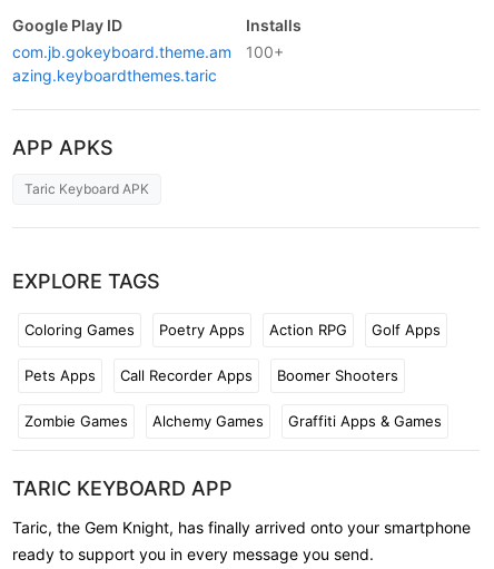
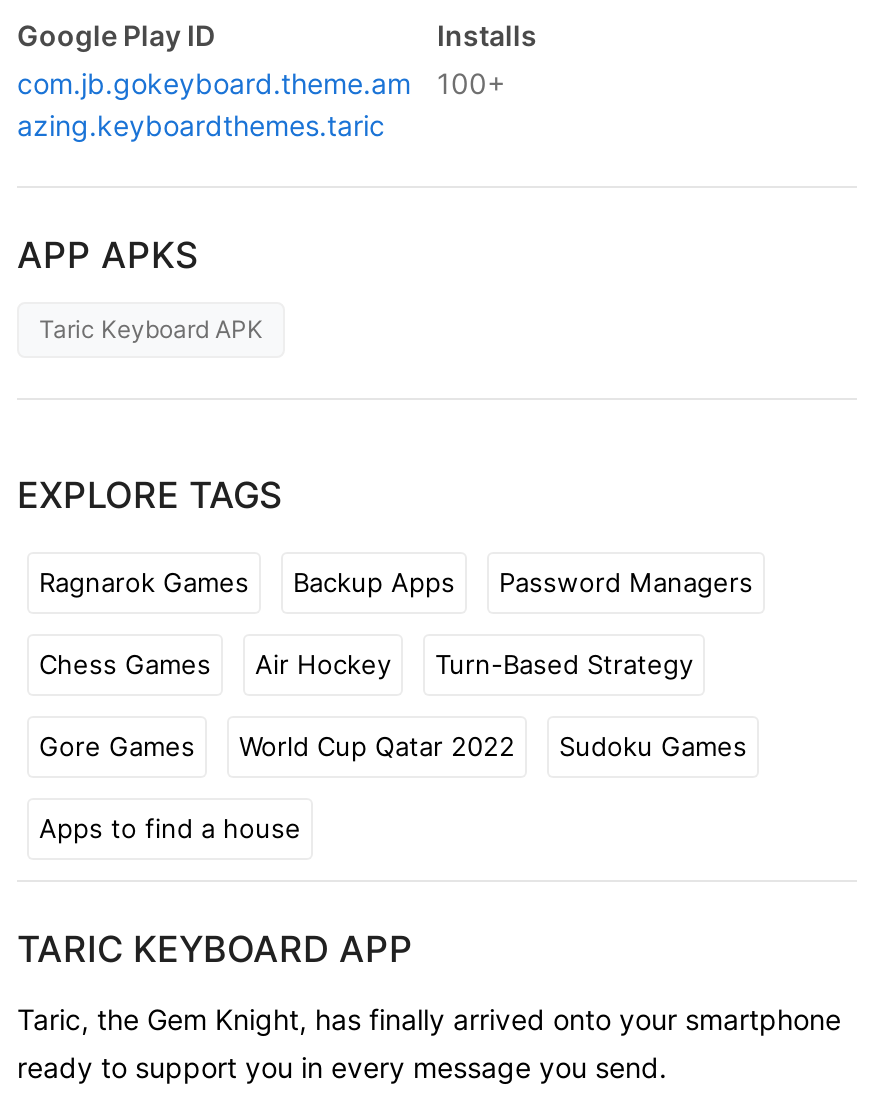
- Coloring Games
- Poetry Apps
- Action RPG
- Golf Apps
- Pets Apps
- Call Recorder Apps
- Boomer Shooters
- Zombie Games
- Alchemy Games
- Graffiti Apps & Games
+ Ragnarok Games
+ Backup Apps
+ Password Managers
+ Chess Games
+ Air Hockey
+ Turn-Based Strategy
+ Gore Games
+ World Cup Qatar 2022
+ Sudoku Games
+ Apps to find a house
